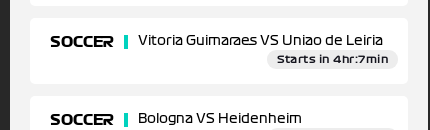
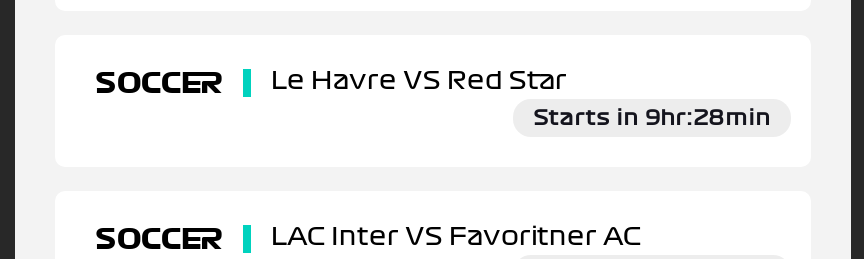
- Vitoria Guimaraes VS Uniao de Leiria
+ Le Havre VS Red Star

- Starts in 4hr:7min
+ Starts in 9hr:28min

- Bologna VS Heidenheim
+ LAC Inter VS Favoritner AC
